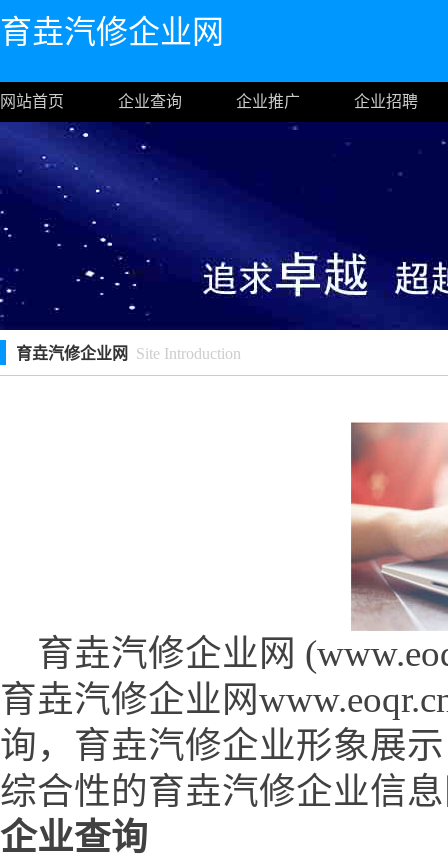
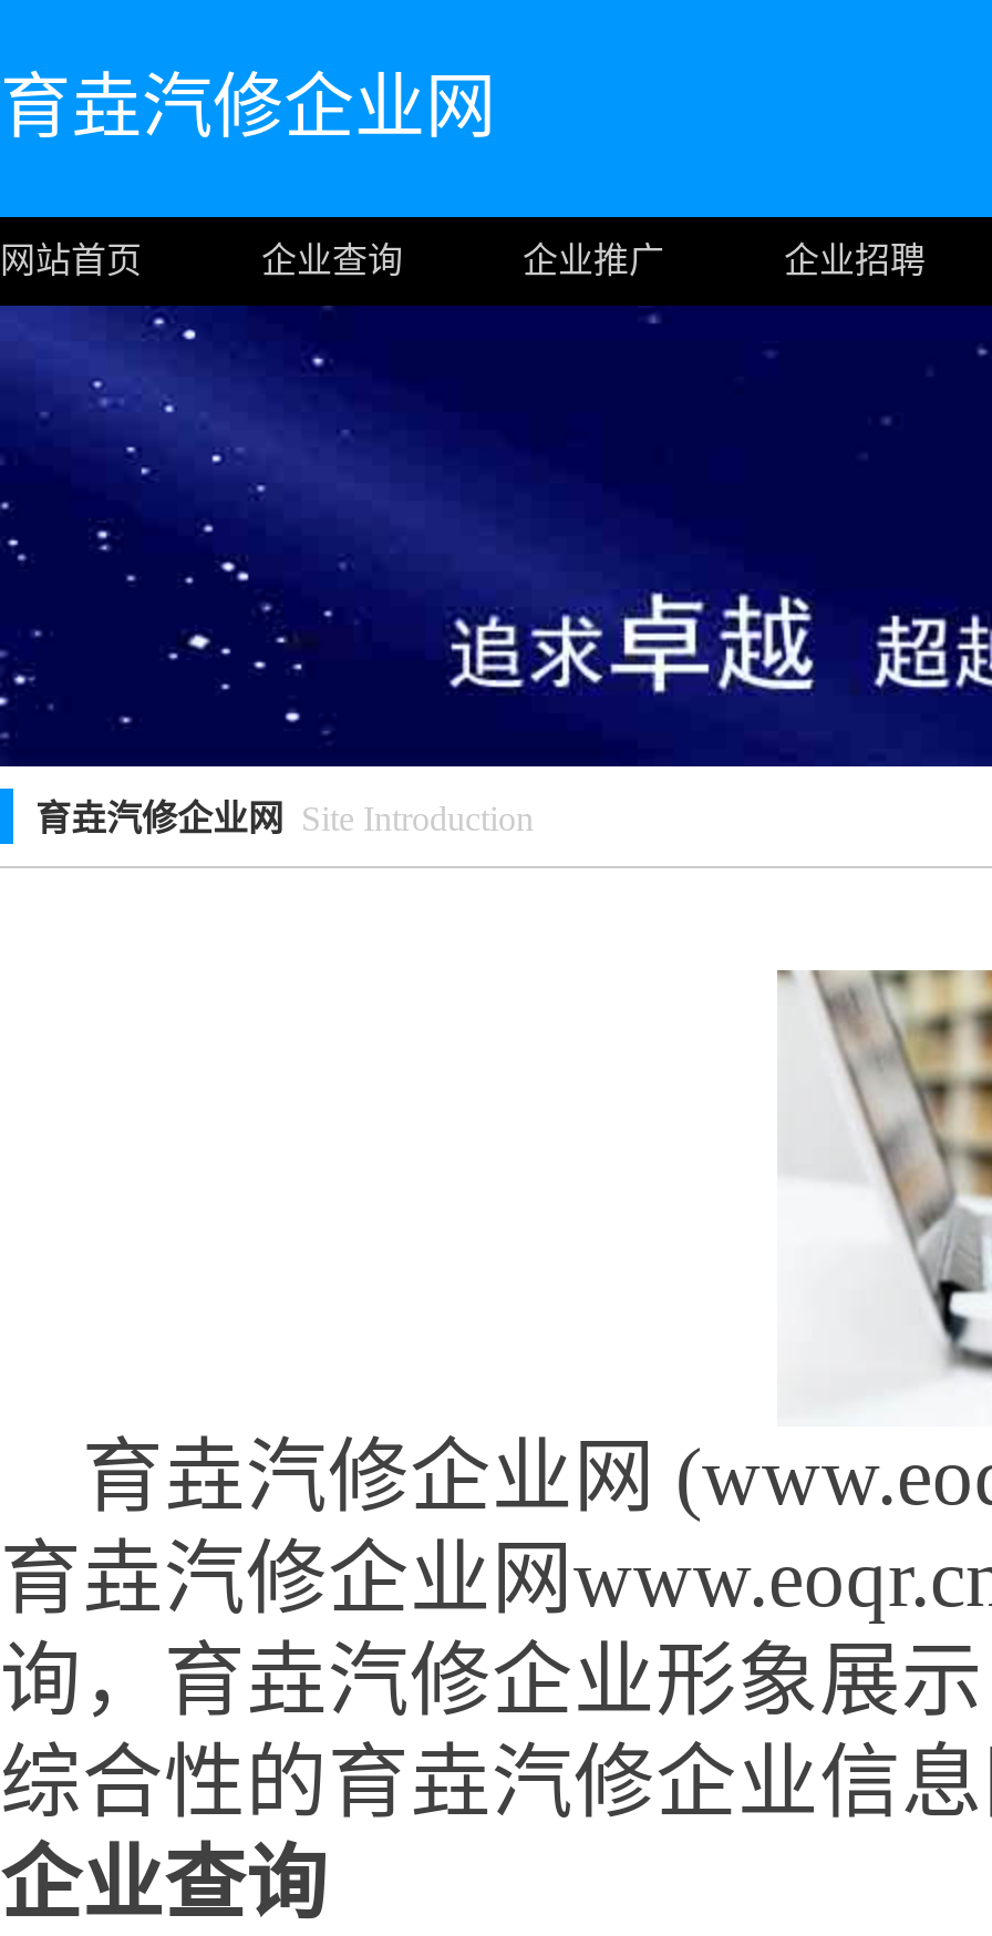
- [image]
+ [image]
